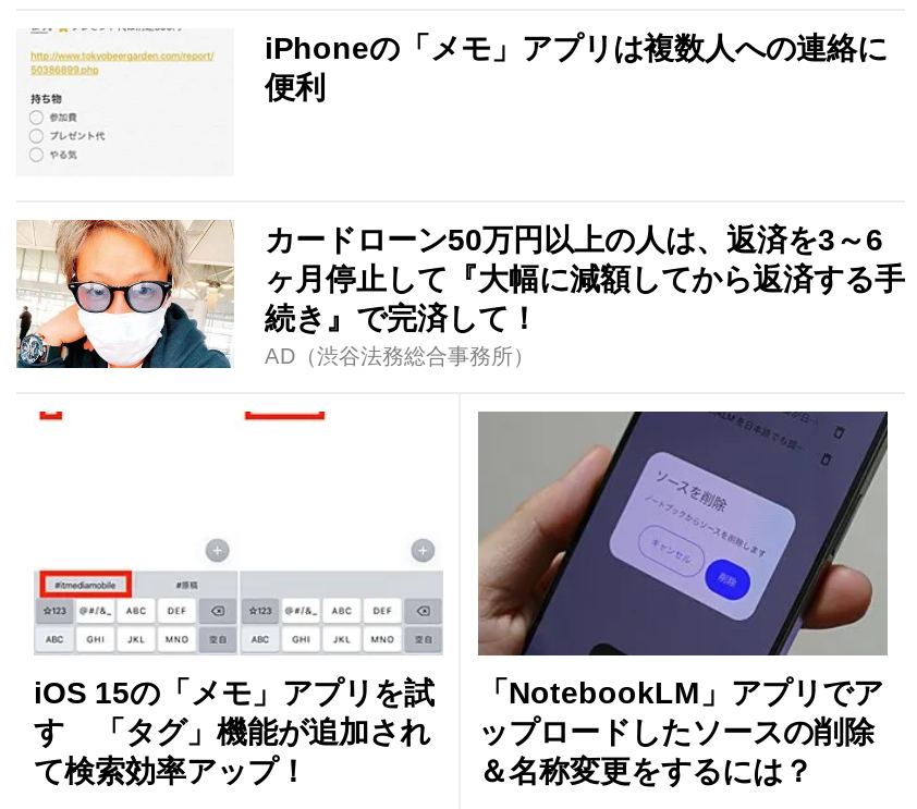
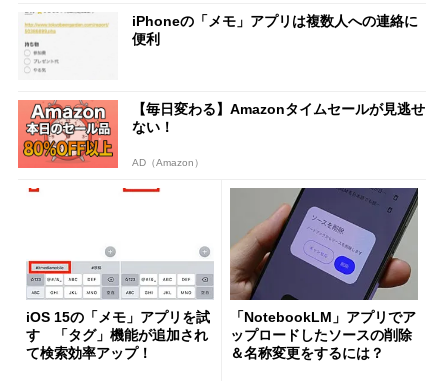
- [image]
- カードローン50万円以上の人は、返済を3～6
- ヶ月停止して『大幅に減額してから返済する手
- 続き』で完済して！
- AD（渋谷法務総合事務所）
+ [image]
+ 【毎日変わる】Amazonタイムセールが見逃せ
+ ない！
+ AD（Amazon）
